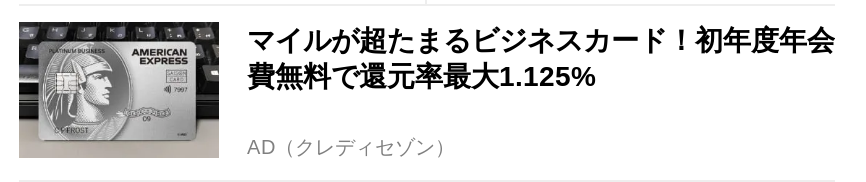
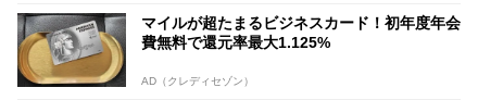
- [image]
+ [image]
